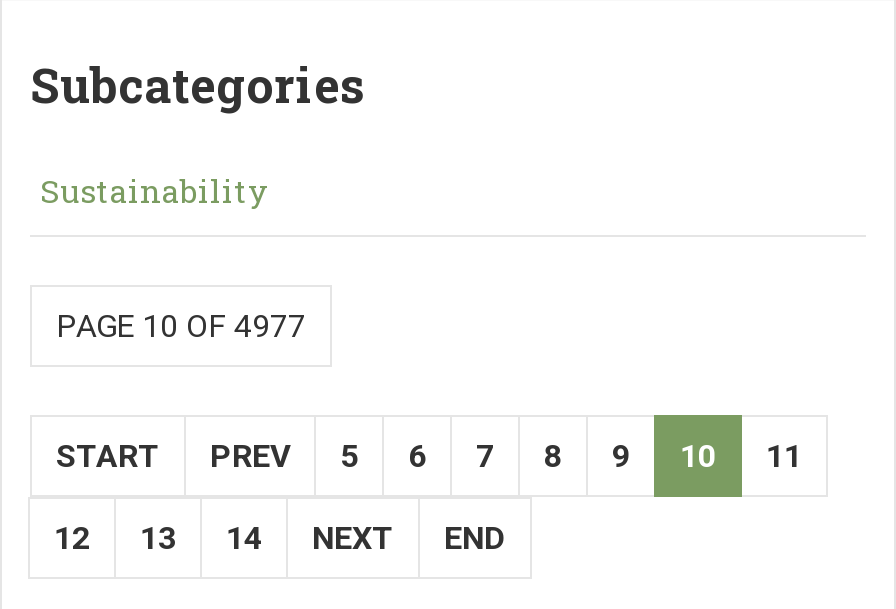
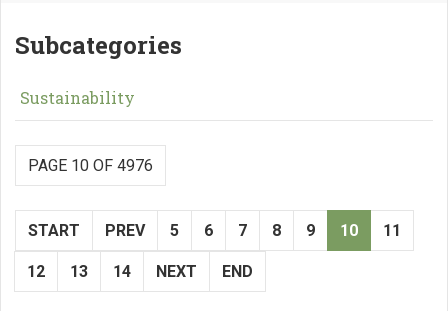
- PAGE 10 OF 4977
+ PAGE 10 OF 4976
